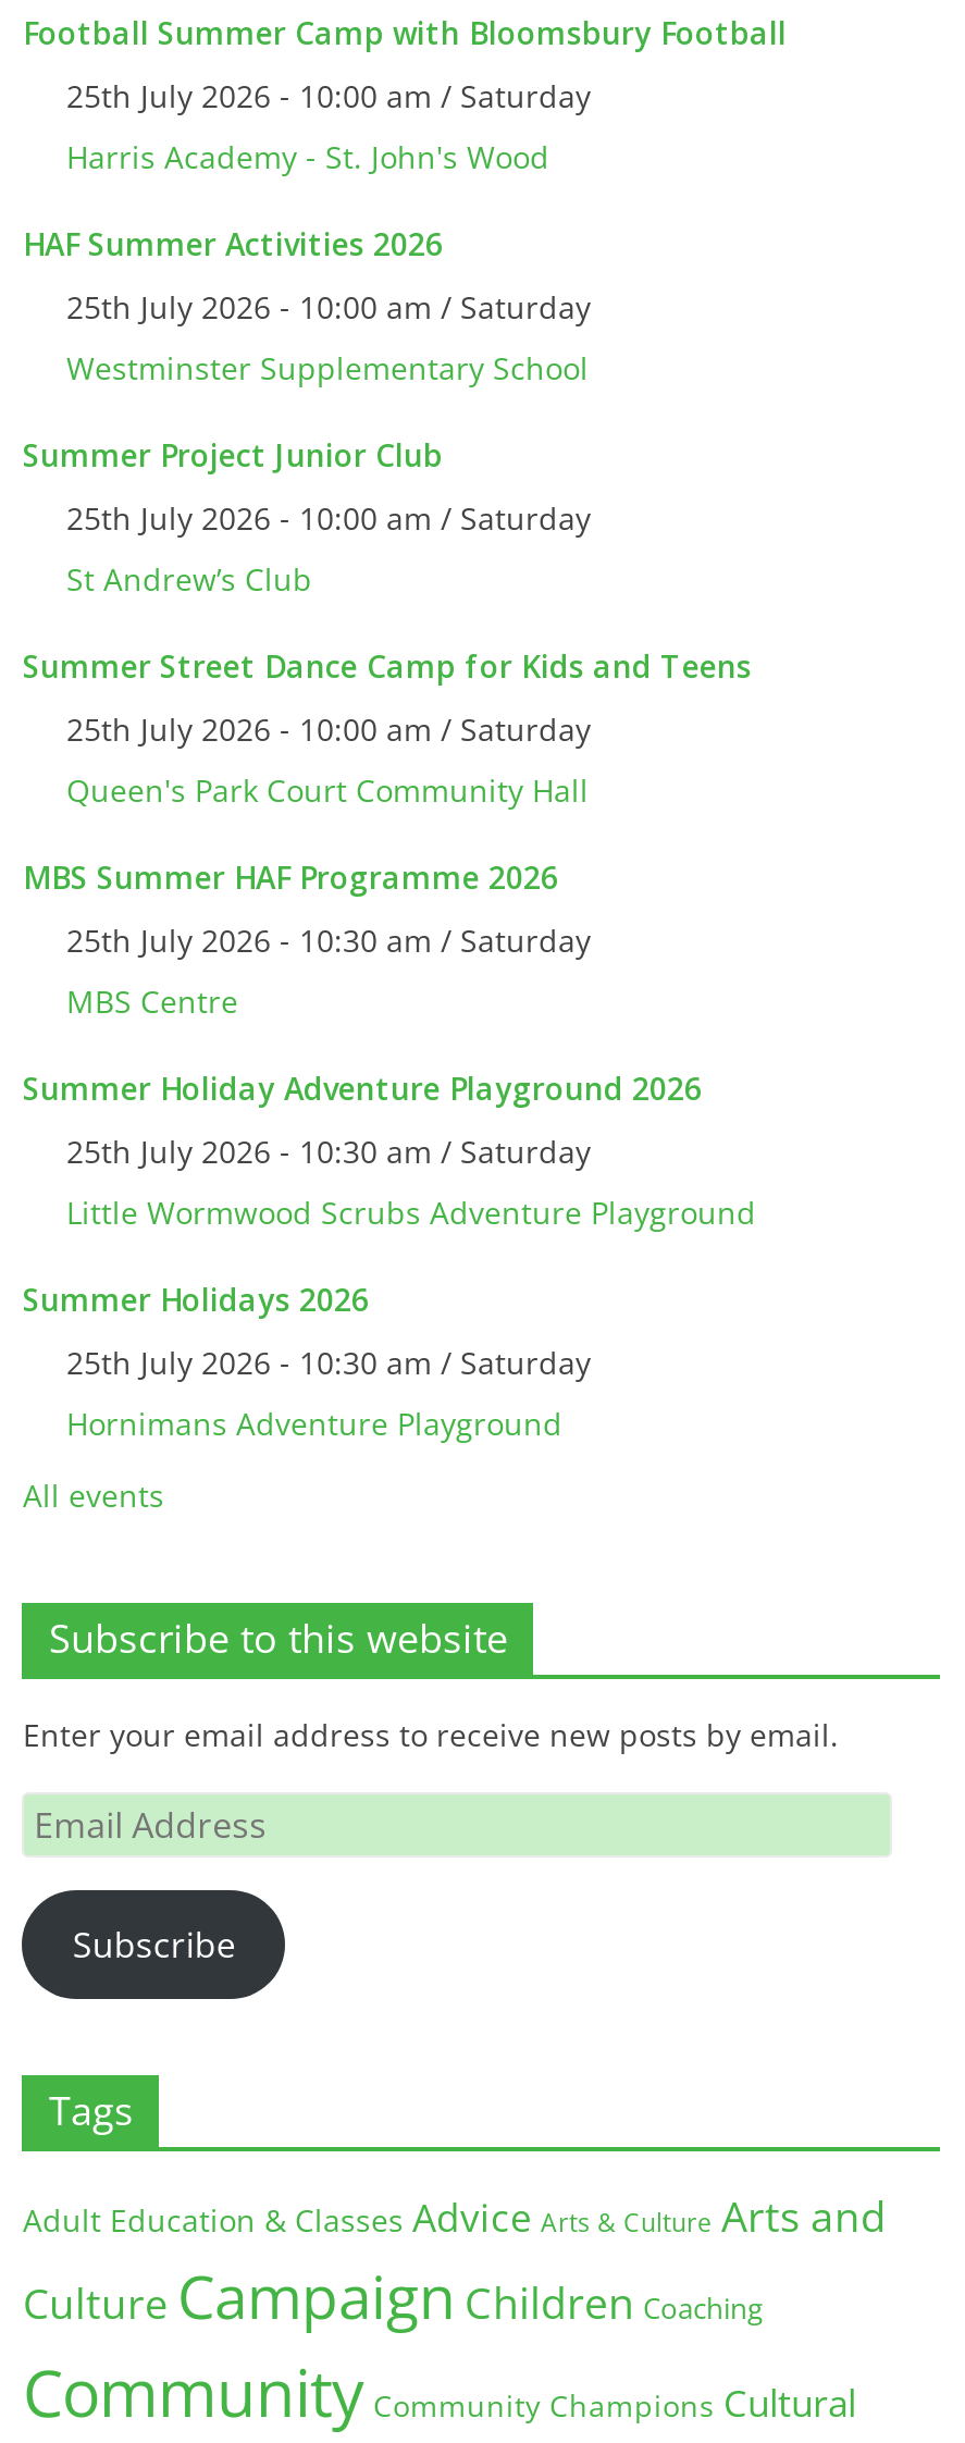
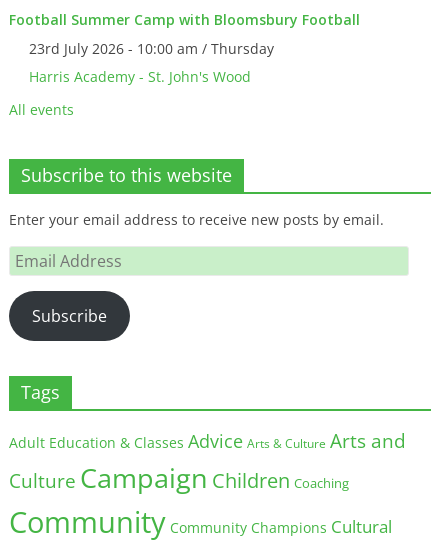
- 25th July 2026 - 10:00 am / Saturday
+ 23rd July 2026 - 10:00 am / Thursday

- HAF Summer Activities 2026
- 25th July 2026 - 10:00 am / Saturday
- Westminster Supplementary School
- Summer Project Junior Club
- 25th July 2026 - 10:00 am / Saturday
- St Andrew’s Club
- Summer Street Dance Camp for Kids and Teens
- 25th July 2026 - 10:00 am / Saturday
- Queen's Park Court Community Hall
- MBS Summer HAF Programme 2026
- 25th July 2026 - 10:30 am / Saturday
- MBS Centre
- Summer Holiday Adventure Playground 2026
- 25th July 2026 - 10:30 am / Saturday
- Little Wormwood Scrubs Adventure Playground
- Summer Holidays 2026
- 25th July 2026 - 10:30 am / Saturday
- Hornimans Adventure Playground
